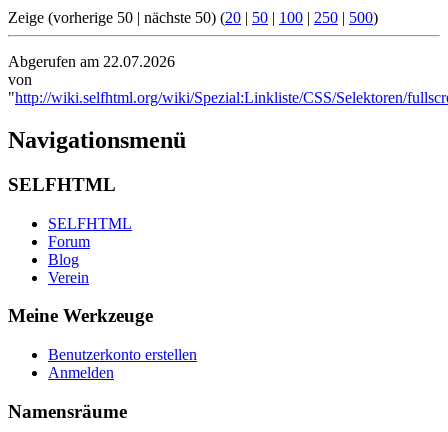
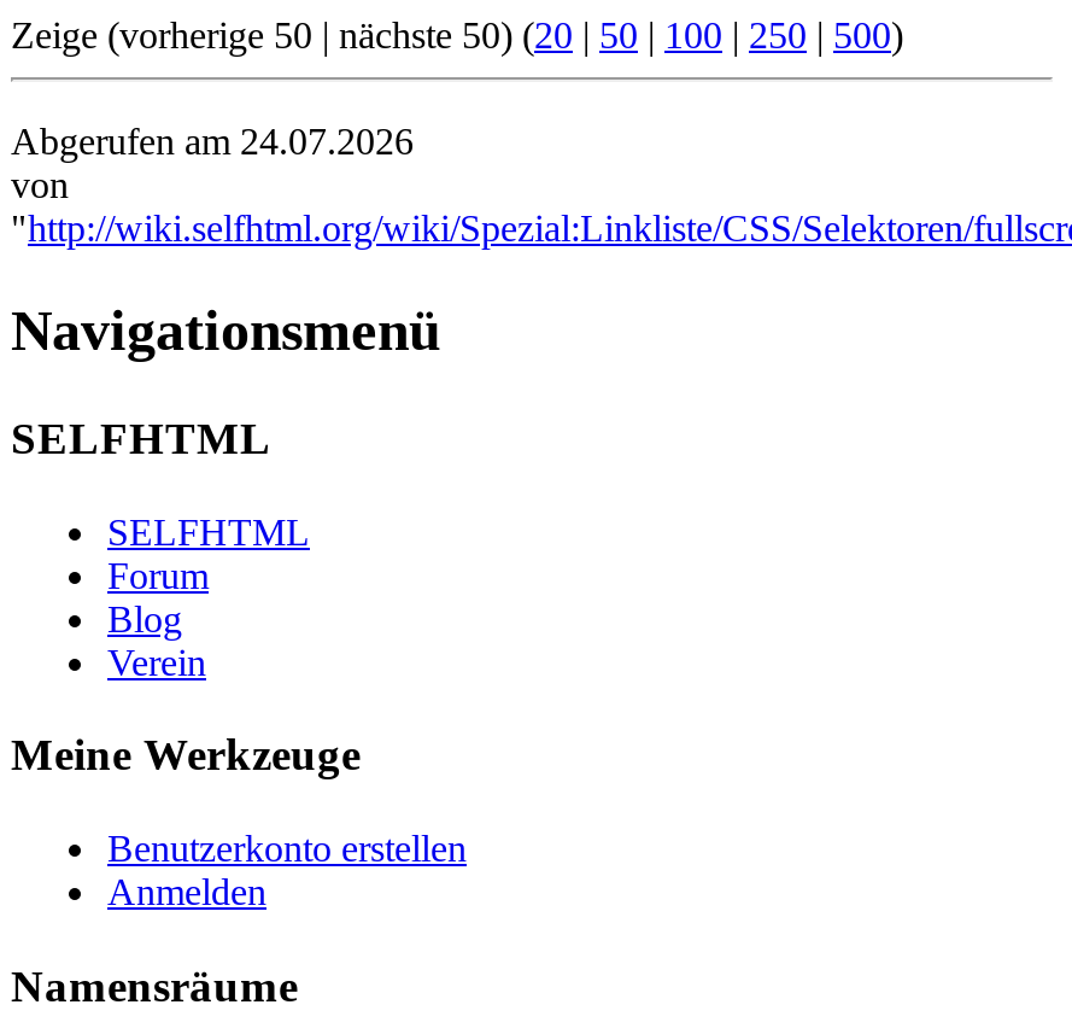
- Abgerufen am 22.07.2026
+ Abgerufen am 24.07.2026
